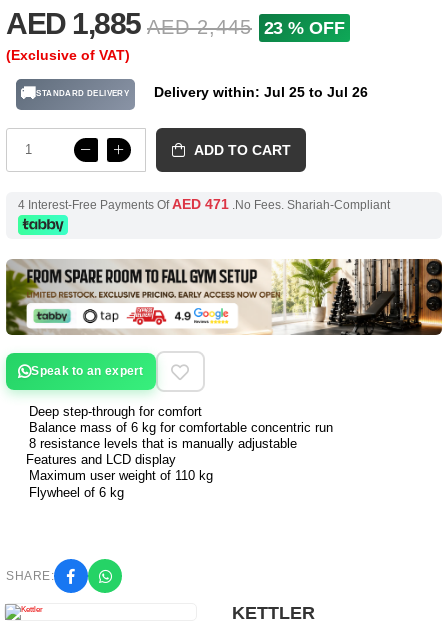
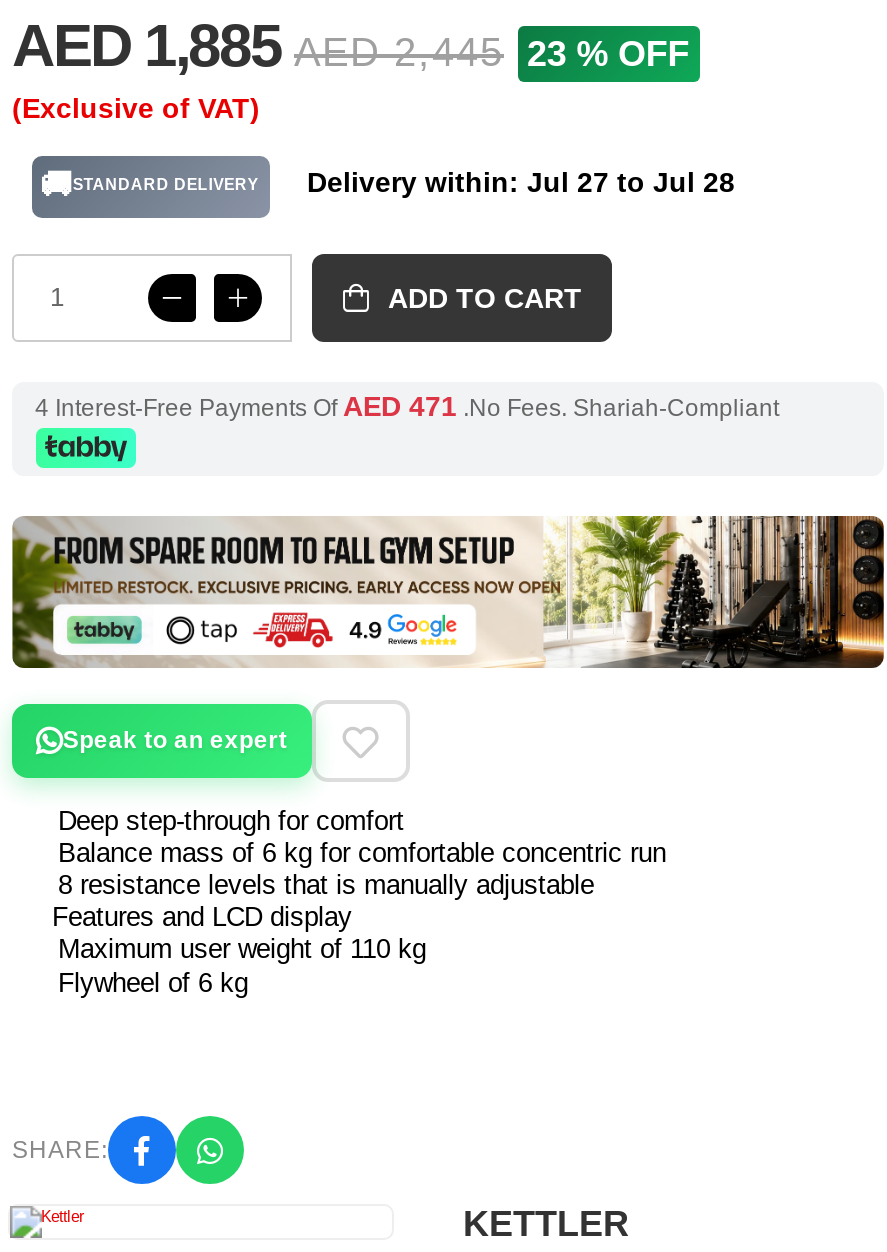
- Delivery within: Jul 25 to Jul 26
+ Delivery within: Jul 27 to Jul 28
